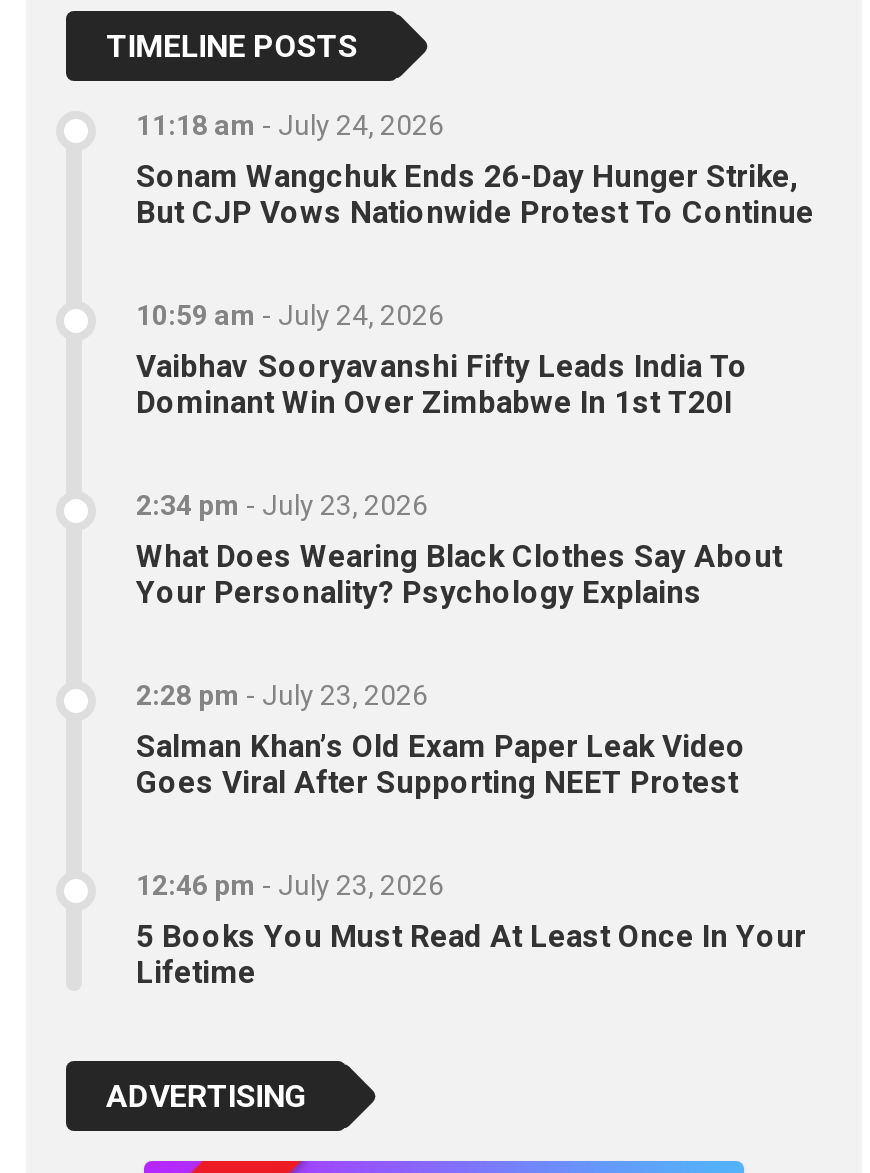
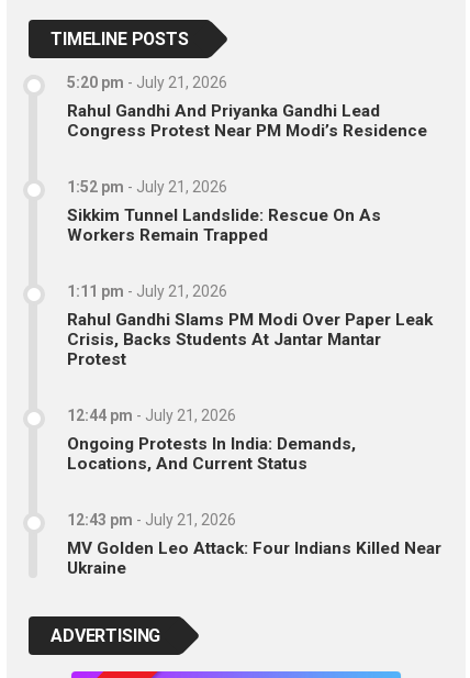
- 11:18 am - July 24, 2026
+ 5:20 pm - July 21, 2026

- Sonam Wangchuk Ends 26-Day Hunger Strike,
- But CJP Vows Nationwide Protest To Continue
+ Rahul Gandhi And Priyanka Gandhi Lead
+ Congress Protest Near PM Modi’s Residence

- 10:59 am - July 24, 2026
+ 1:52 pm - July 21, 2026

- Vaibhav Sooryavanshi Fifty Leads India To
- Dominant Win Over Zimbabwe In 1st T20I
+ Sikkim Tunnel Landslide: Rescue On As
+ Workers Remain Trapped

- 2:34 pm - July 23, 2026
+ 1:11 pm - July 21, 2026

- What Does Wearing Black Clothes Say About
- Your Personality? Psychology Explains
+ Rahul Gandhi Slams PM Modi Over Paper Leak
+ Crisis, Backs Students At Jantar Mantar
+ Protest

- 2:28 pm - July 23, 2026
+ 12:44 pm - July 21, 2026

- Salman Khan’s Old Exam Paper Leak Video
- Goes Viral After Supporting NEET Protest
+ Ongoing Protests In India: Demands,
+ Locations, And Current Status

- 12:46 pm - July 23, 2026
+ 12:43 pm - July 21, 2026

- 5 Books You Must Read At Least Once In Your
- Lifetime
+ MV Golden Leo Attack: Four Indians Killed Near
+ Ukraine
